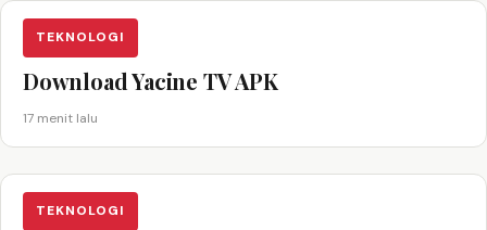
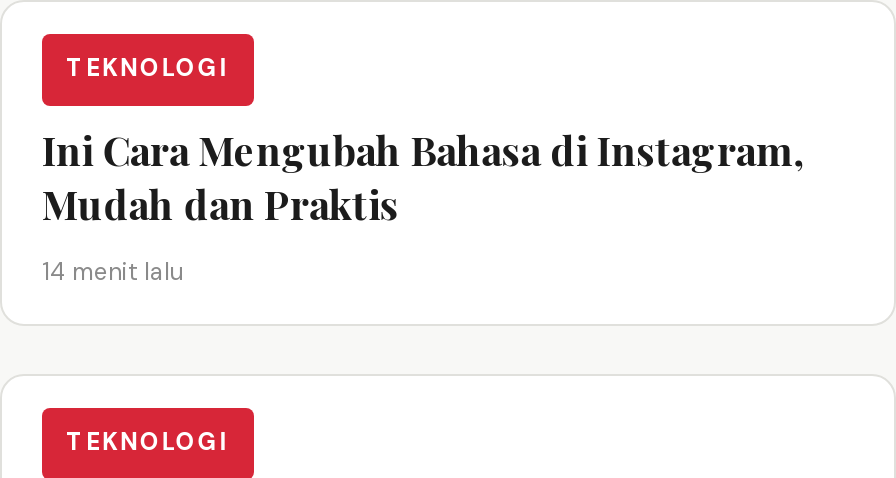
- Download Yacine TV APK
+ Ini Cara Mengubah Bahasa di Instagram,
+ Mudah dan Praktis

- 17 menit lalu
+ 14 menit lalu
